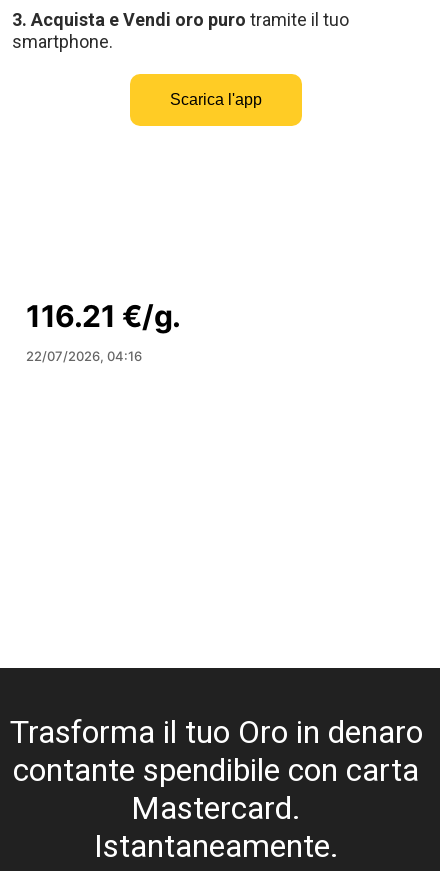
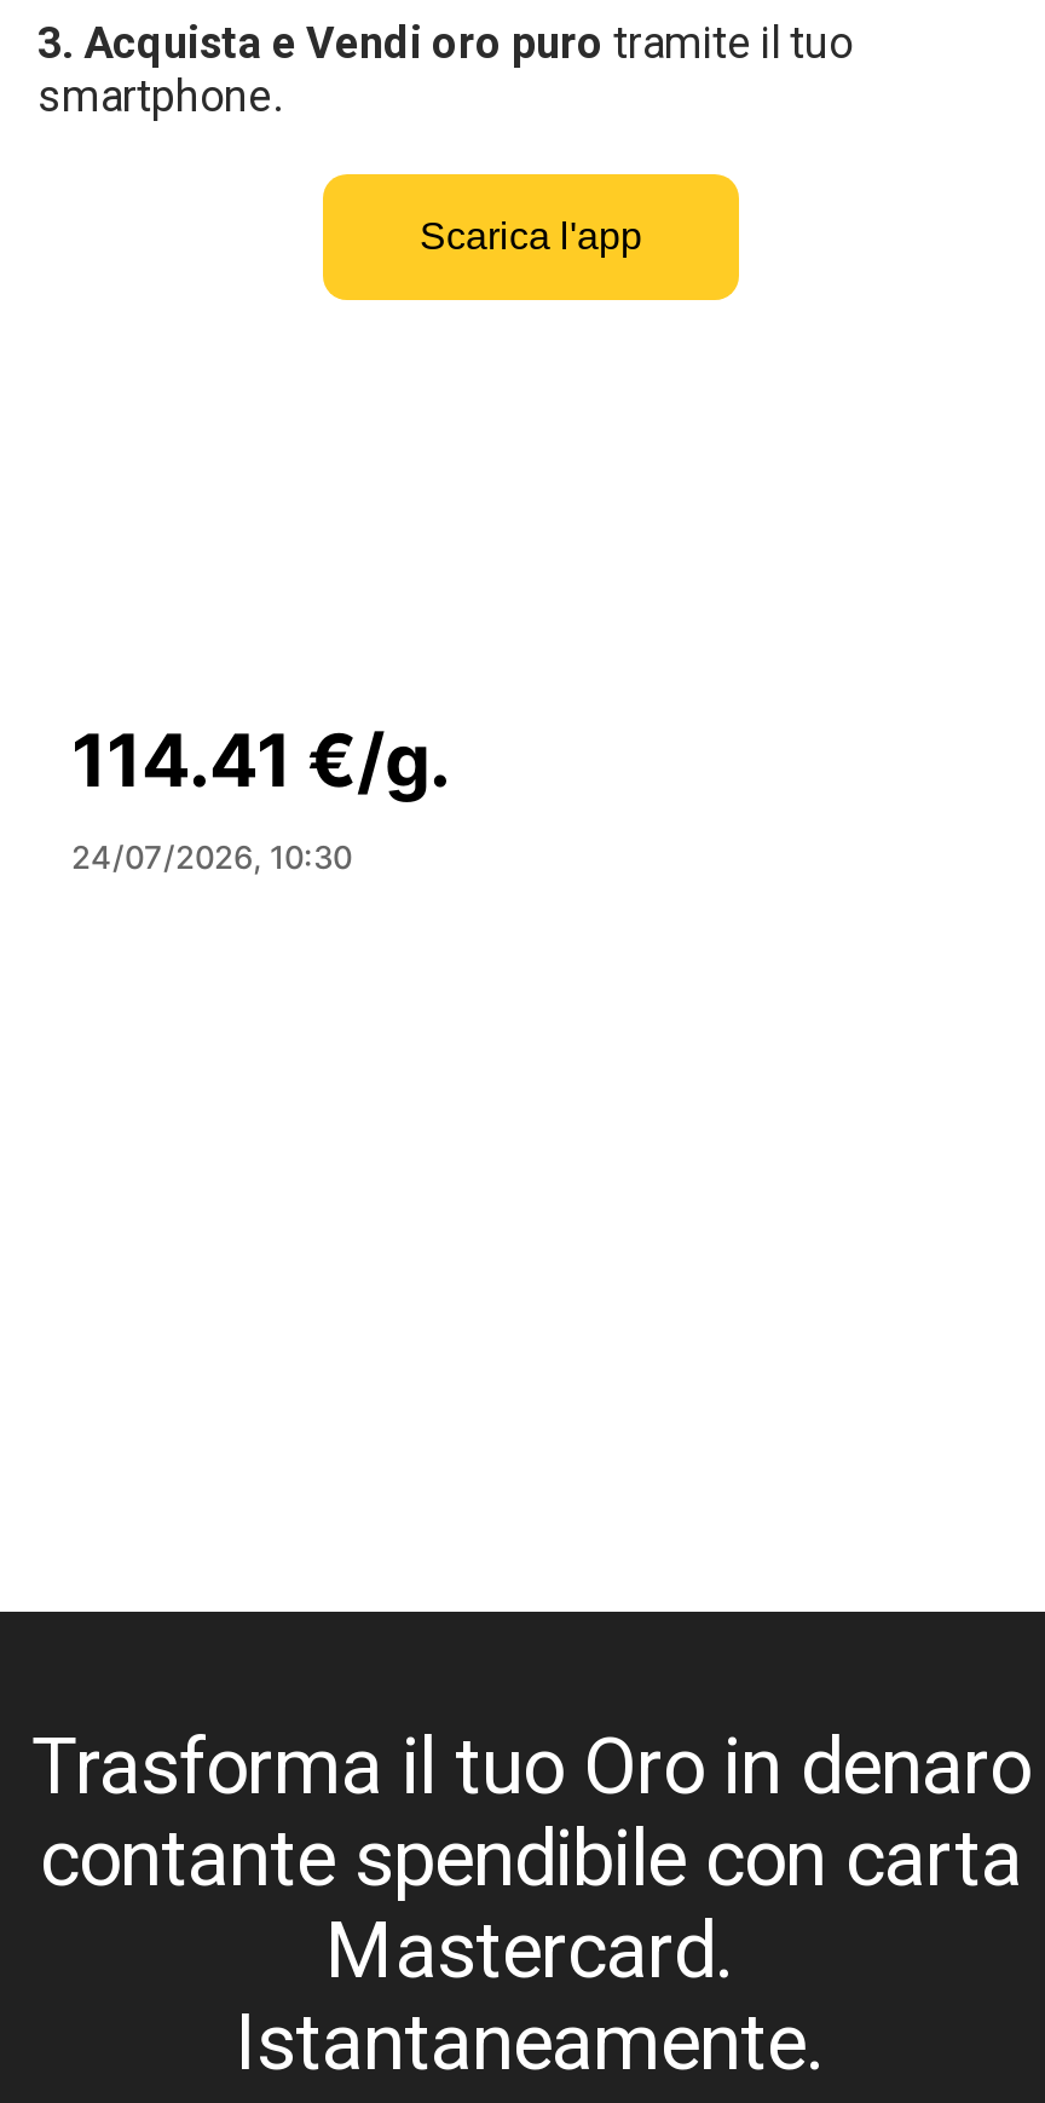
- 116.21 €/g.
+ 114.41 €/g.

- 22/07/2026, 04:16
+ 24/07/2026, 10:30
